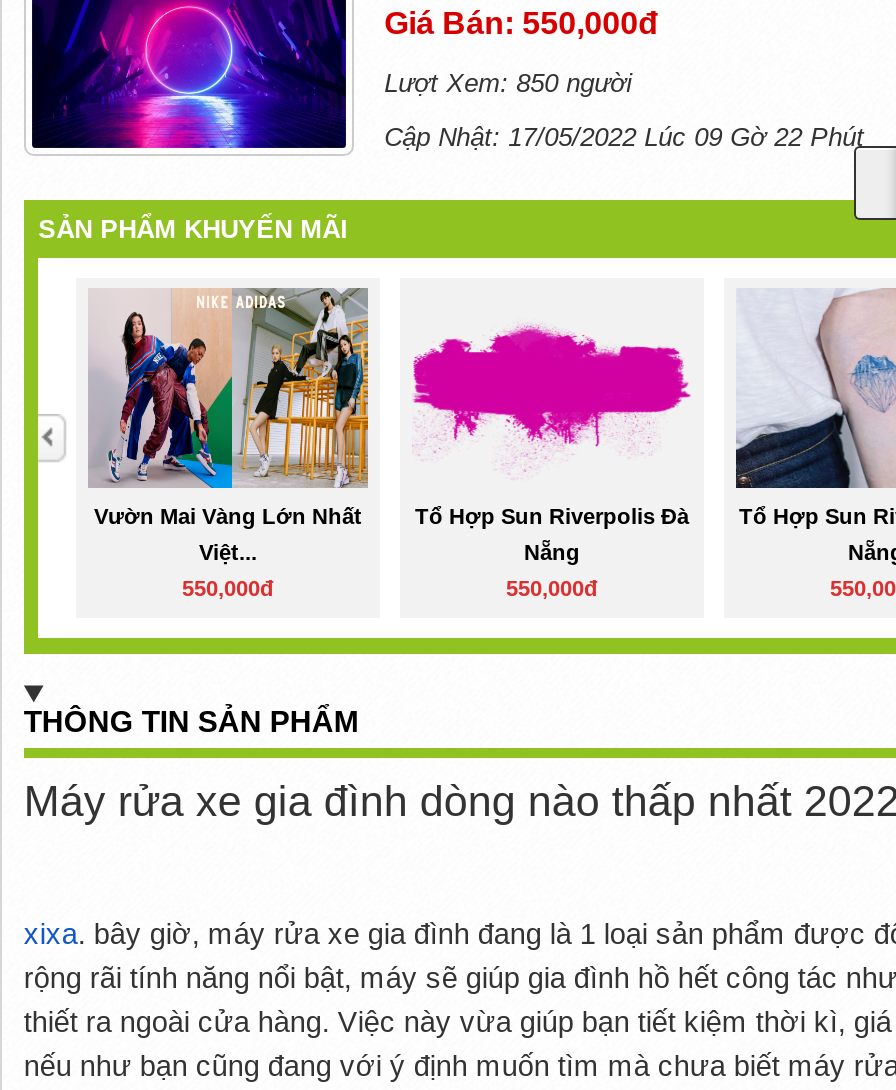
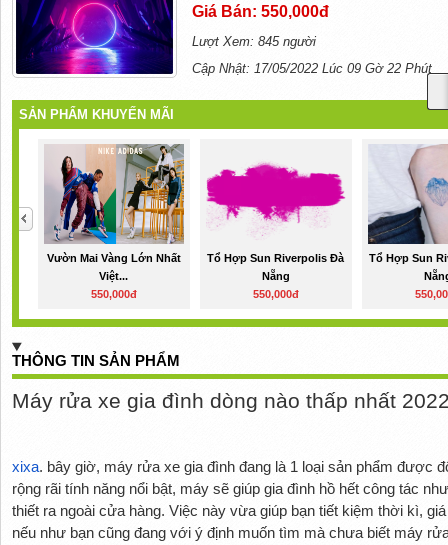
- Lượt Xem: 850 người
+ Lượt Xem: 845 người
